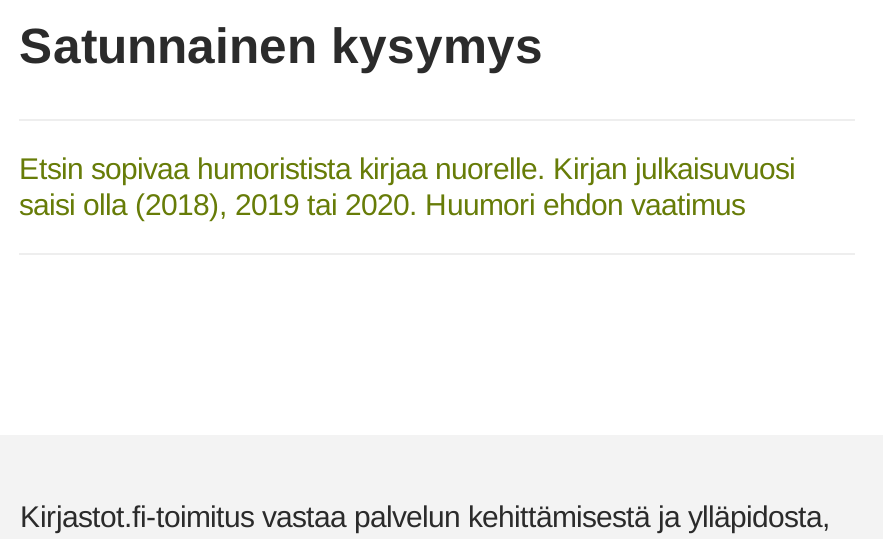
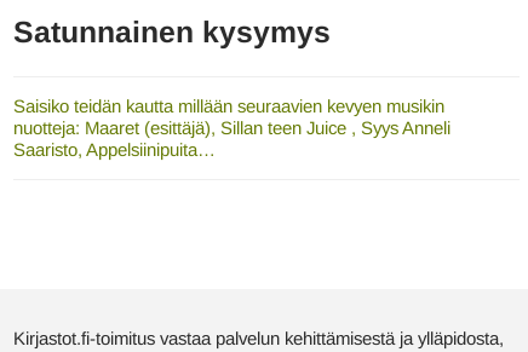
- Etsin sopivaa humoristista kirjaa nuorelle. Kirjan julkaisuvuosi
- saisi olla (2018), 2019 tai 2020. Huumori ehdon vaatimus
+ Saisiko teidän kautta millään seuraavien kevyen musikin
+ nuotteja: Maaret (esittäjä), Sillan teen Juice , Syys Anneli
+ Saaristo, Appelsiinipuita…
